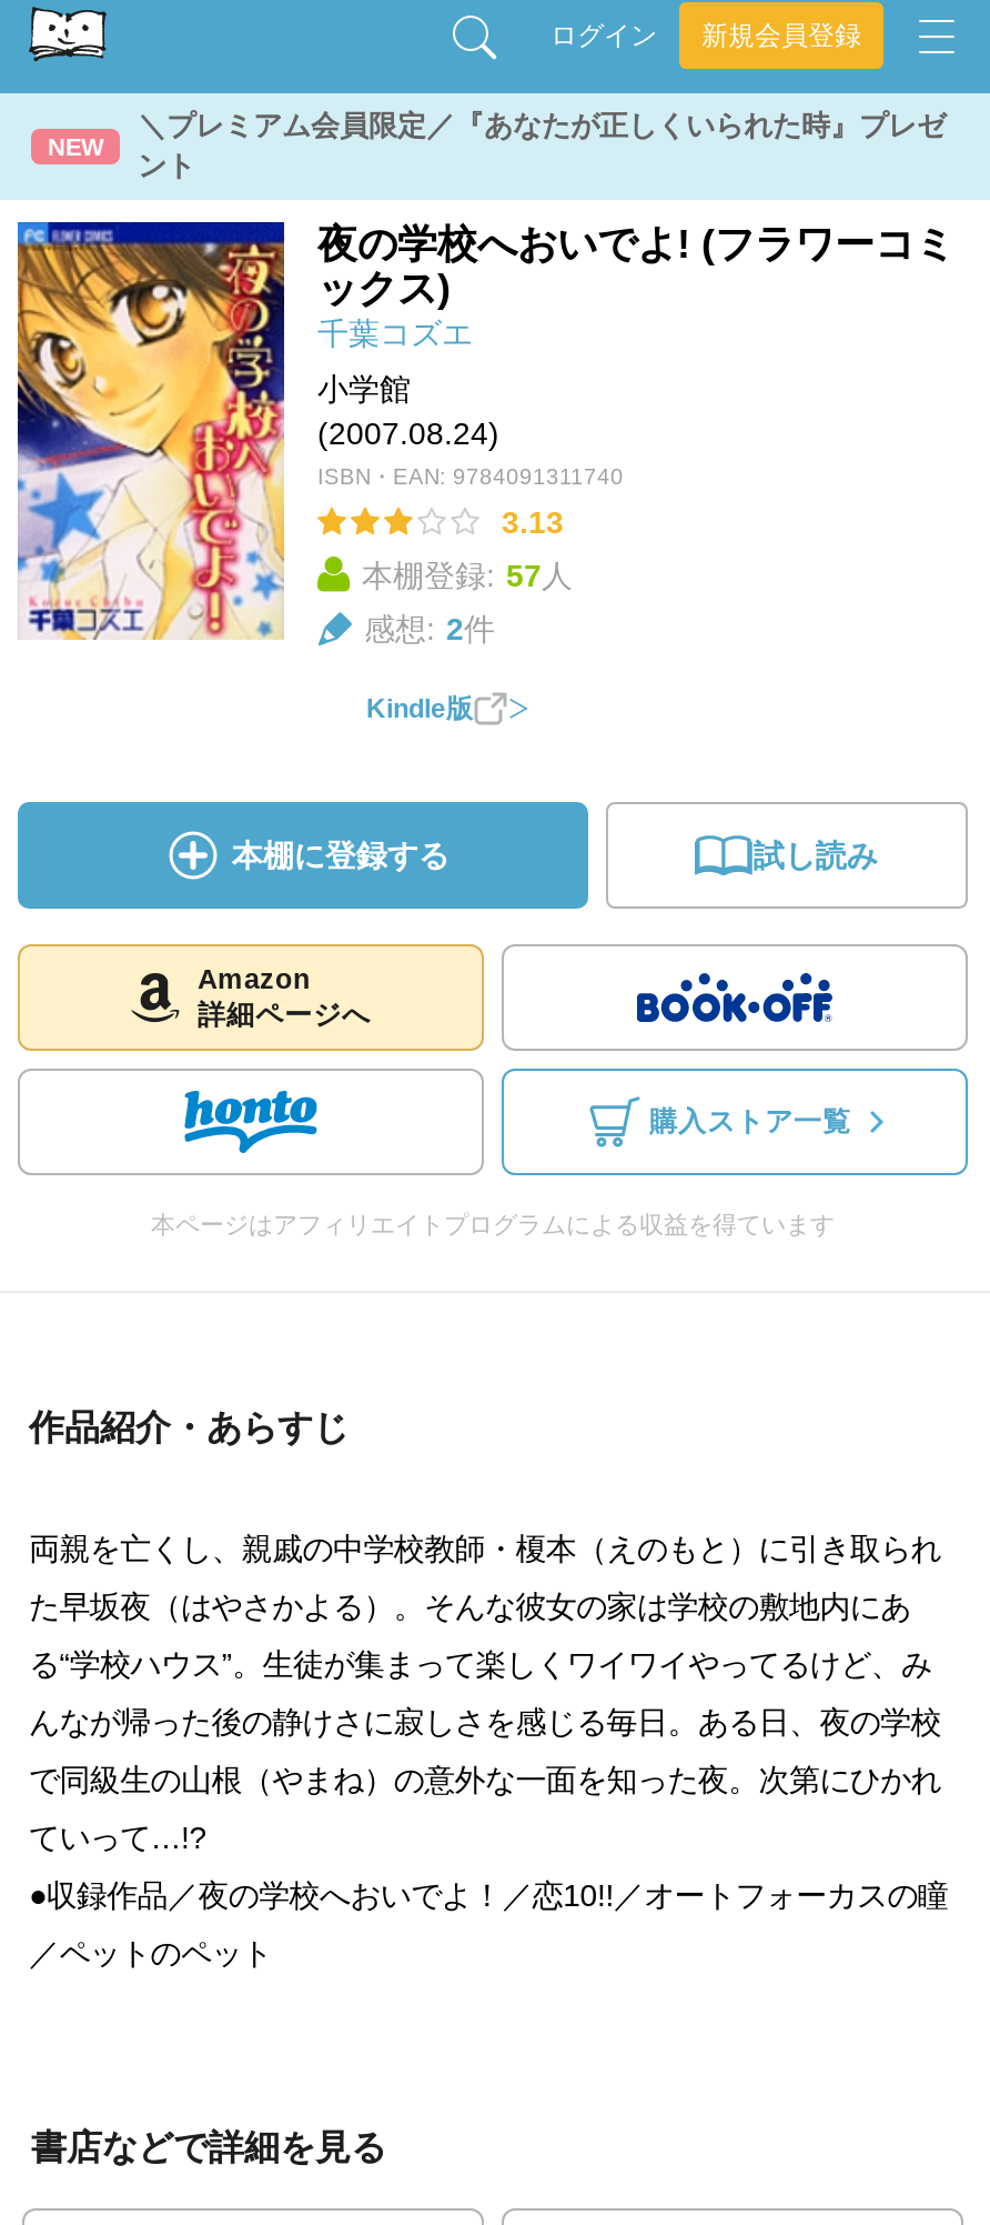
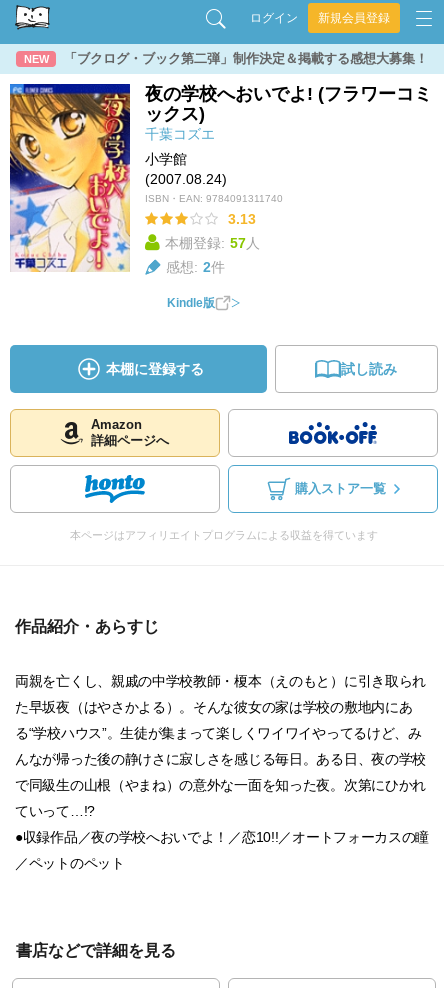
- ＼プレミアム会員限定／『あなたが正しくいられた時』プレゼ
- ント
+ 「ブクログ・ブック第二弾」制作決定＆掲載する感想大募集！
